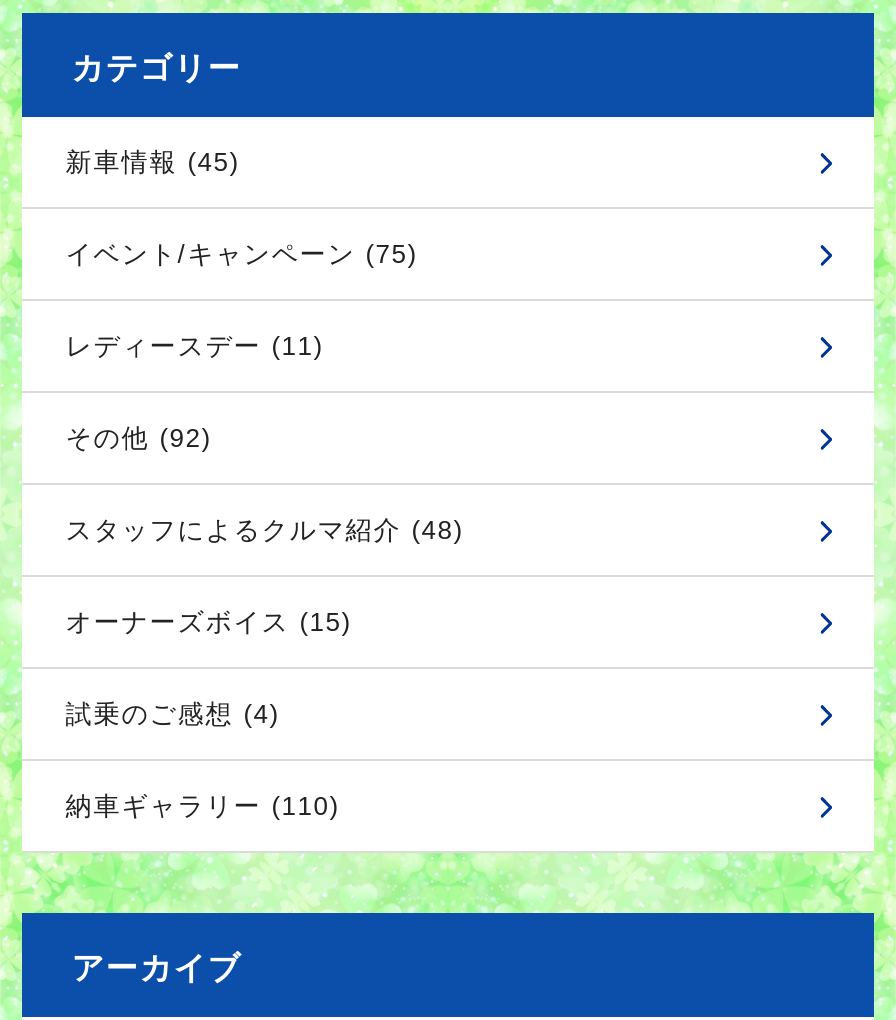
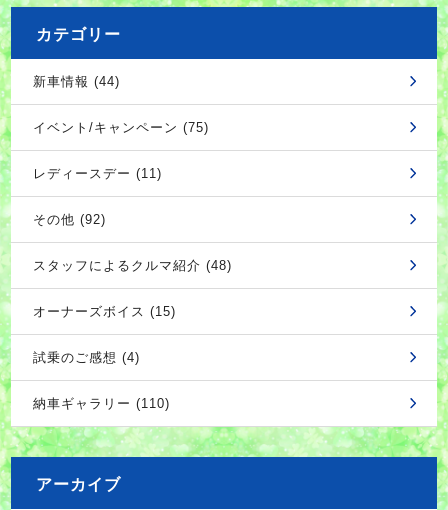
- 新車情報 (45)
+ 新車情報 (44)
